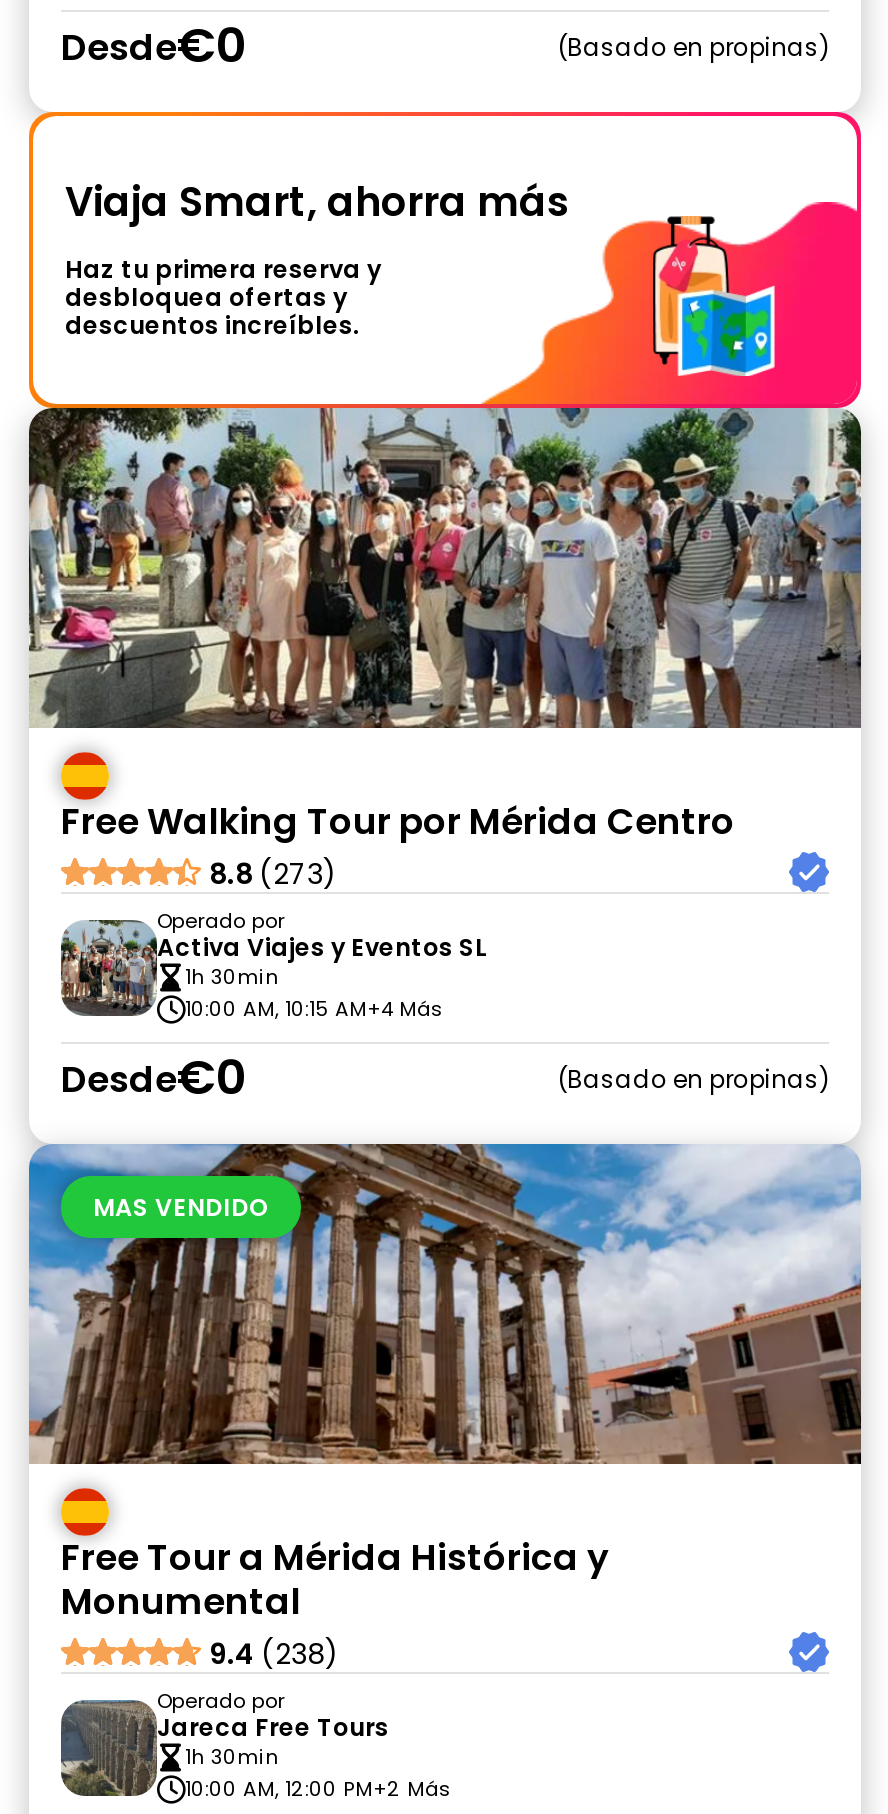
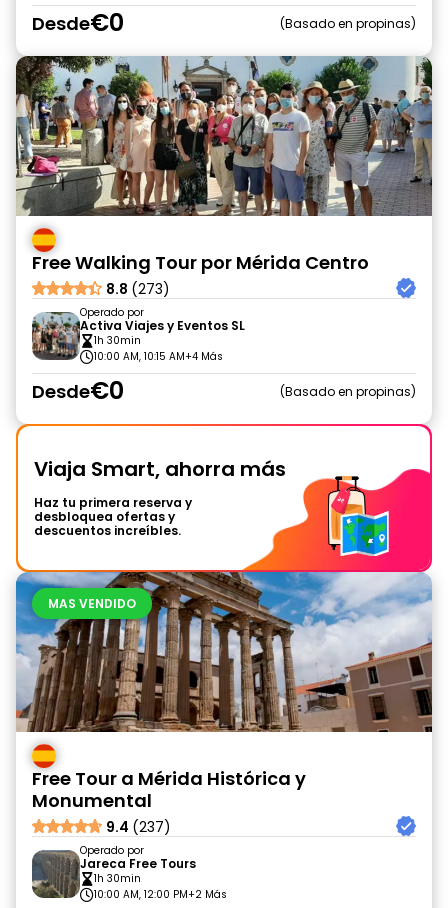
moved down: [image] | Viaja Smart, ahorra más | Haz tu primera reserva y | desbloquea ofertas y | descuentos increíbles.

moved up: [image] | Free Walking Tour por Mérida Centro | 8.8 (273) | Operado por | Activa Viajes y Eventos SL | 10:00 AM, 10:15 AM+4 Más | Desde€0 | Basado en propinas

- 9.4 (238)
+ 9.4 (237)
